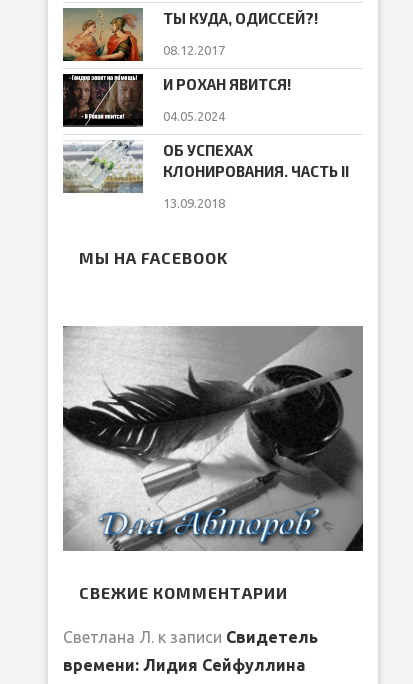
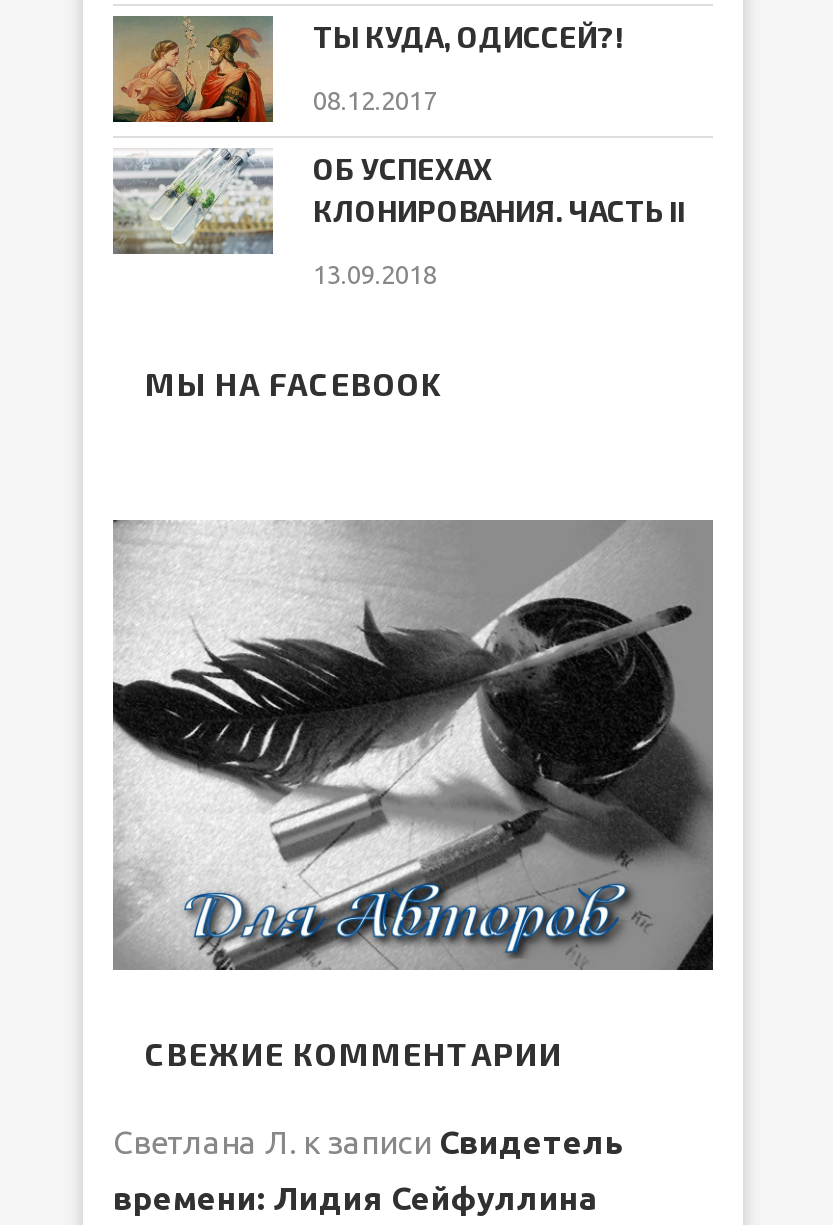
- [image]
- И РОХАН ЯВИТСЯ!
- 04.05.2024
